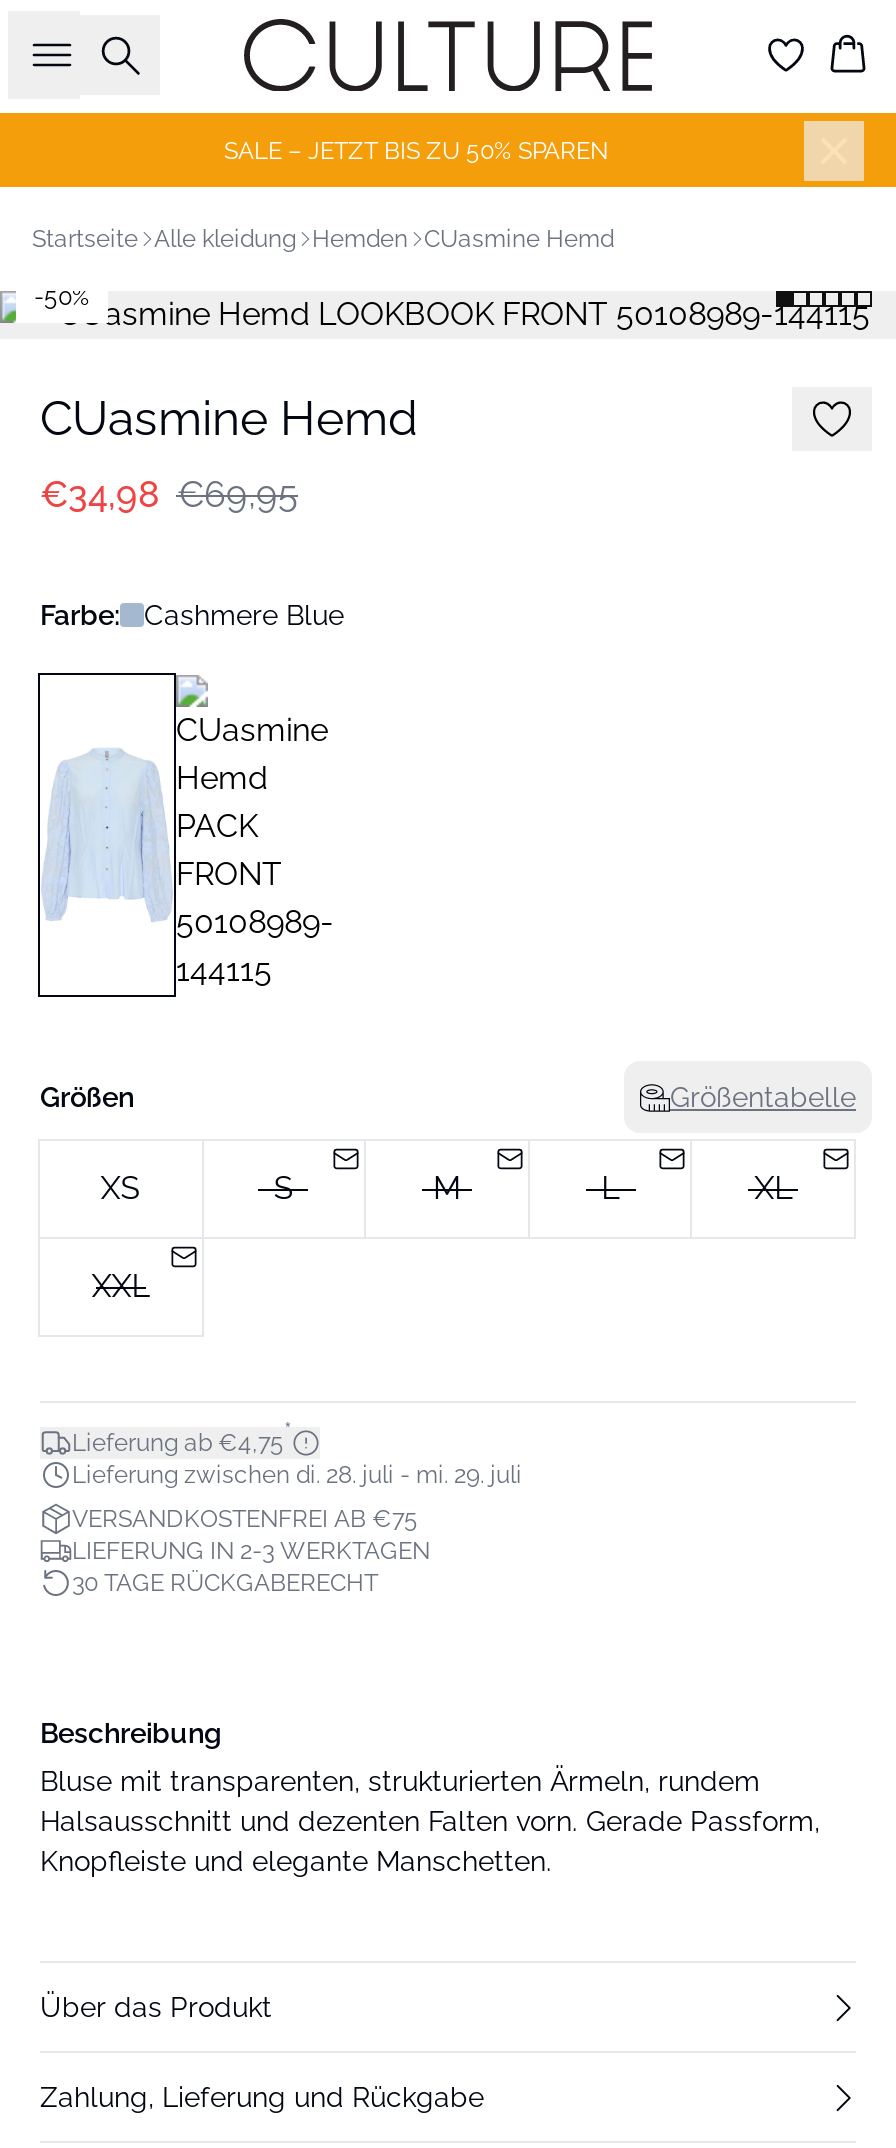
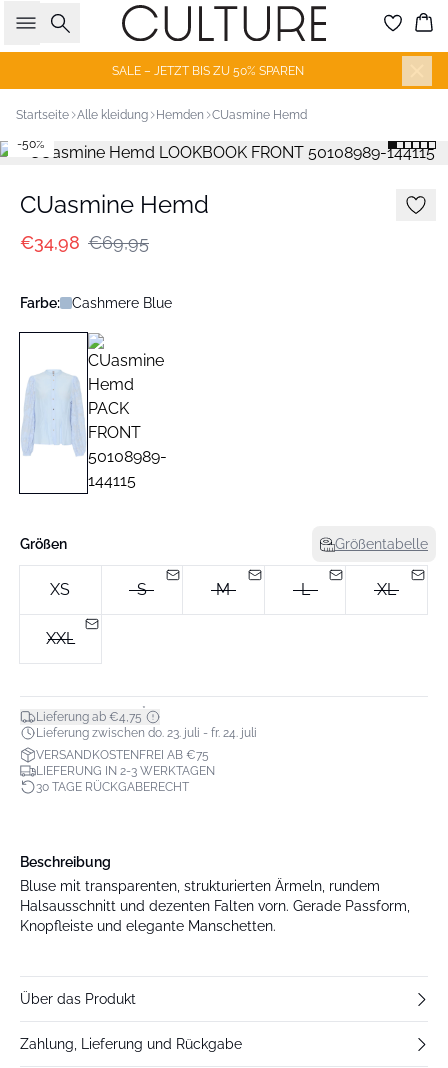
- Lieferung zwischen di. 28. juli - mi. 29. juli
+ Lieferung zwischen do. 23. juli - fr. 24. juli
